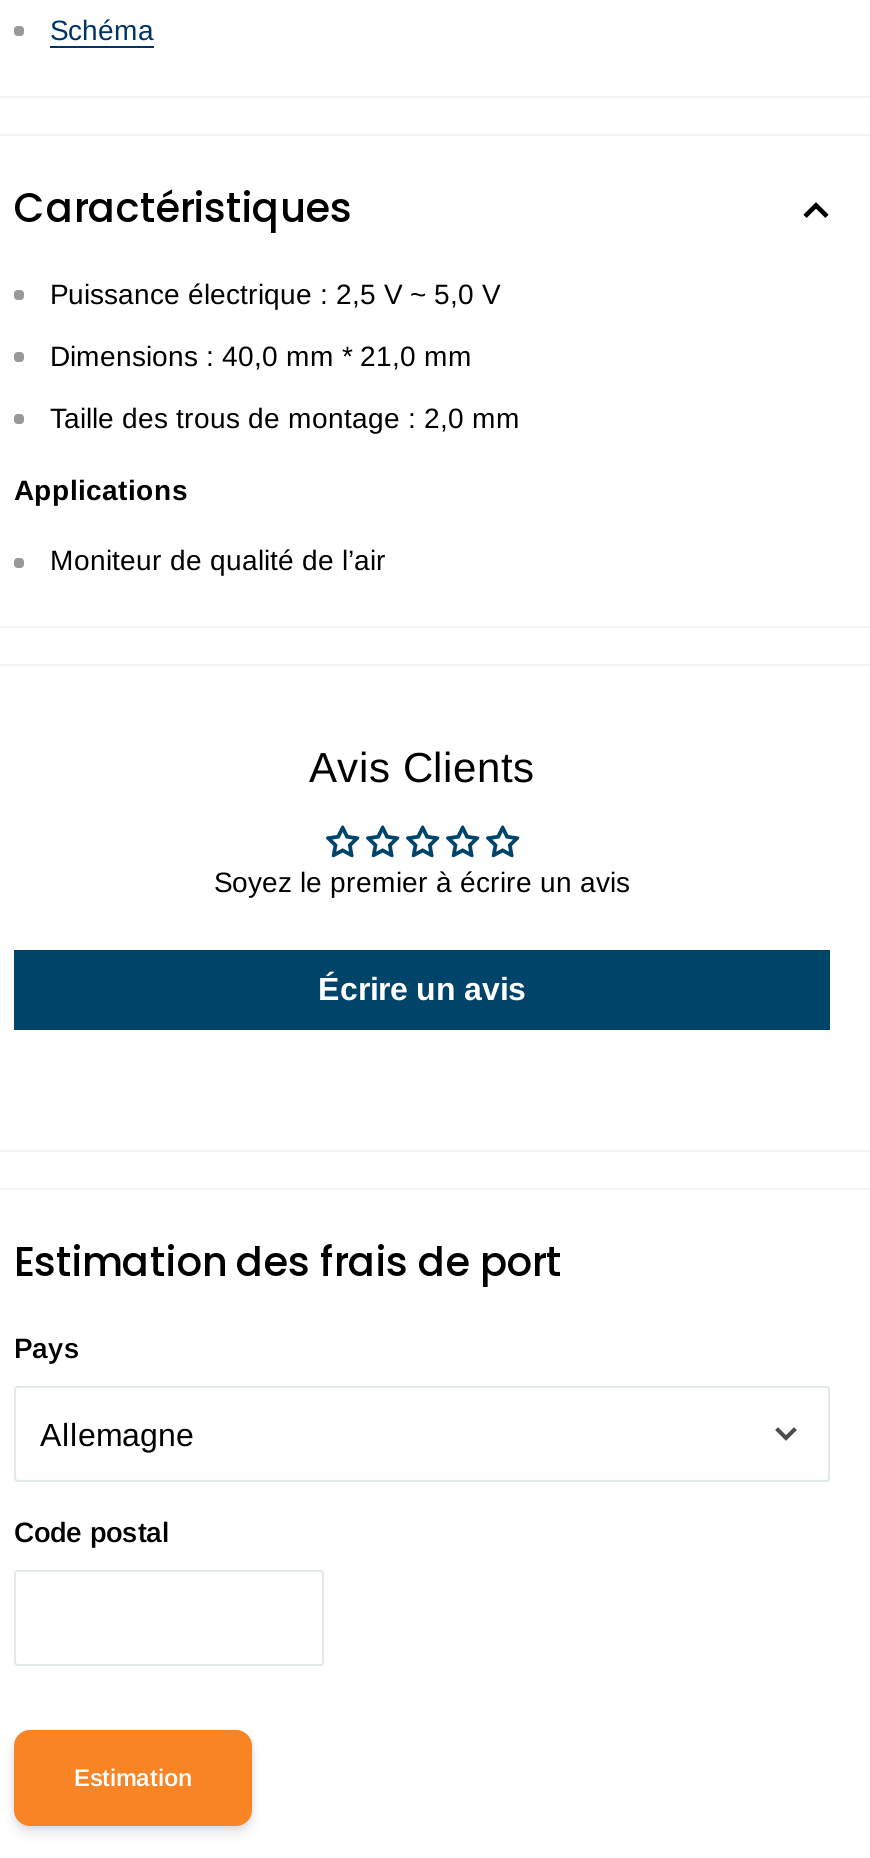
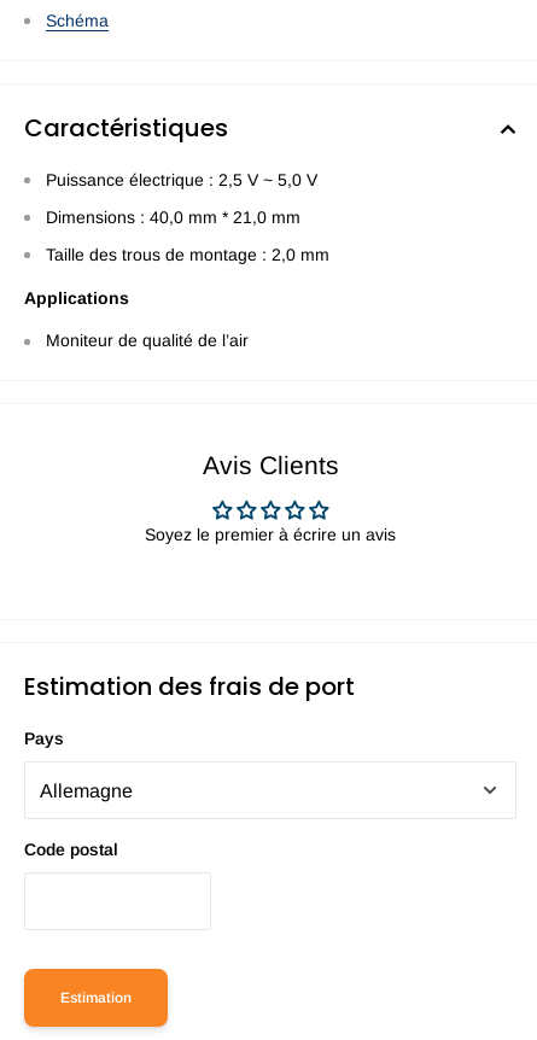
- Écrire un avis
